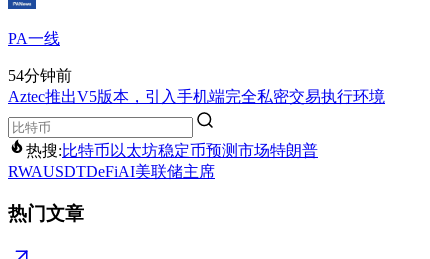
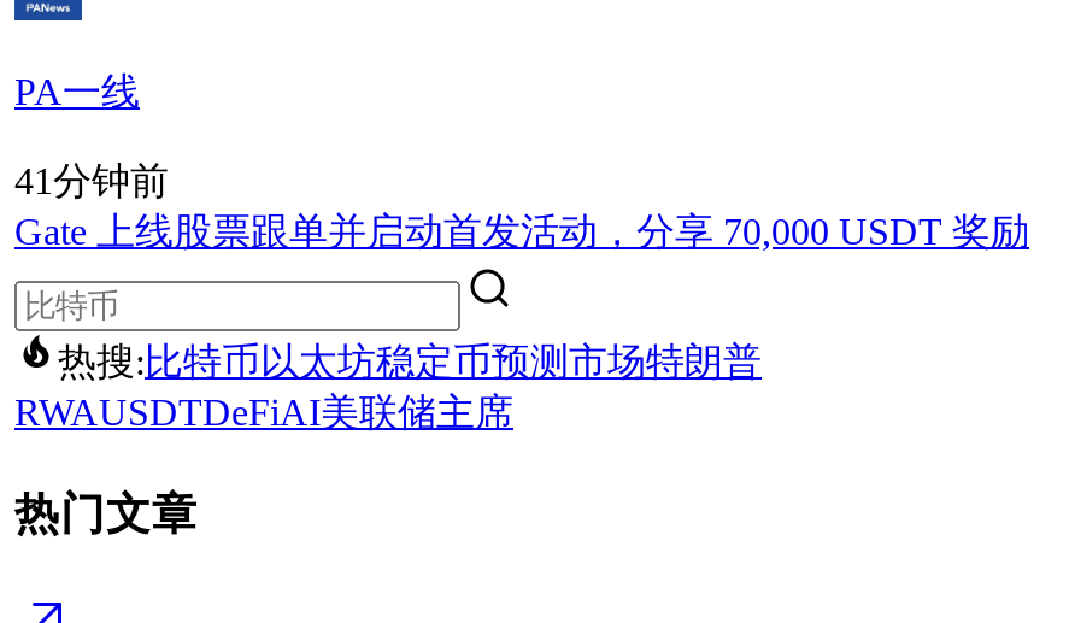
- 54分钟前
- Aztec推出V5版本，引入手机端完全私密交易执行环境
+ 41分钟前
+ Gate 上线股票跟单并启动首发活动，分享 70,000 USDT 奖励
